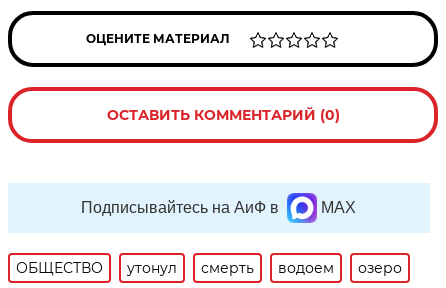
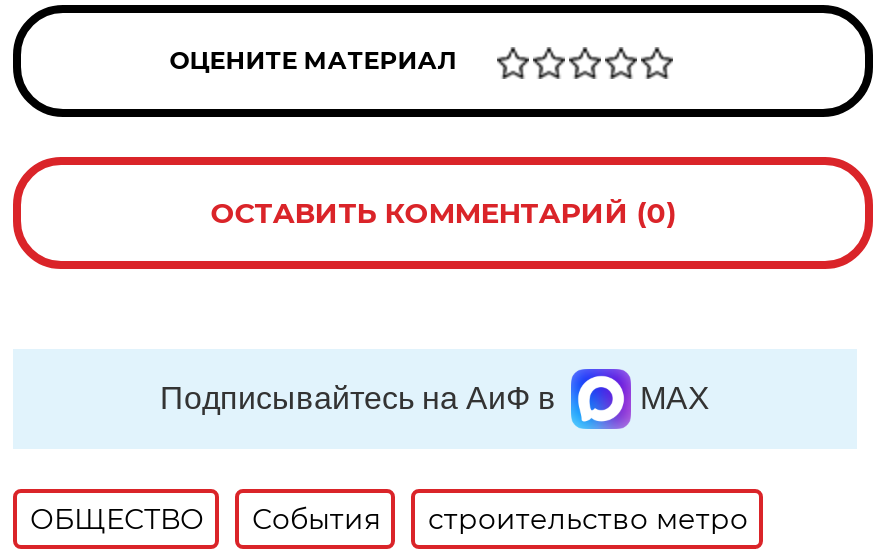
- утонул
- смерть
- водоем
- озеро
+ События
+ строительство метро
